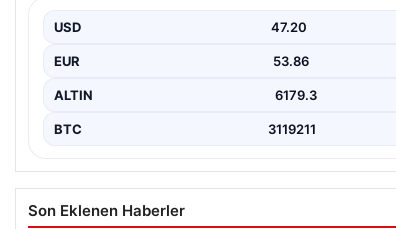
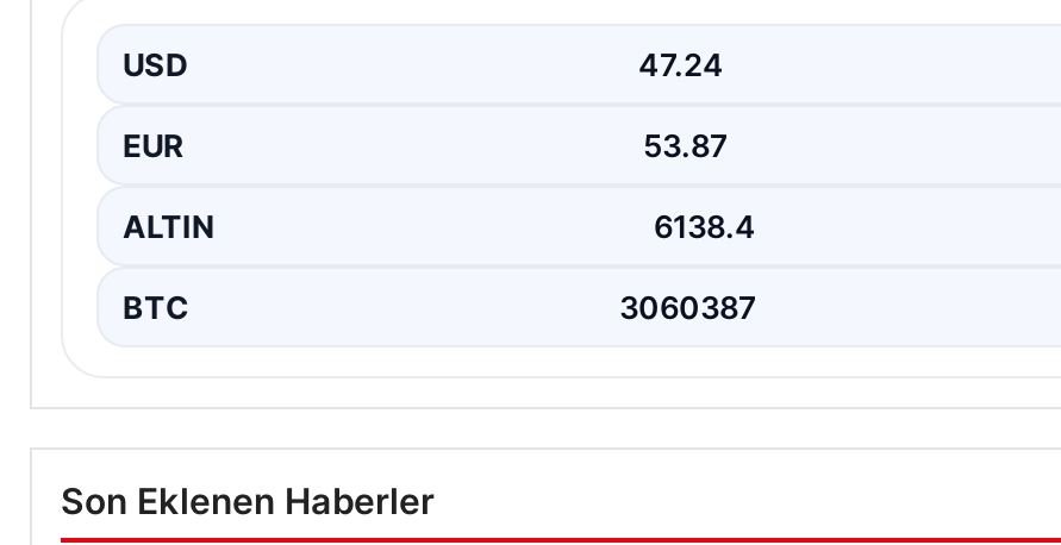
- 47.20
+ 47.24

- 53.86
+ 53.87

- 6179.3
+ 6138.4

- 3119211
+ 3060387
